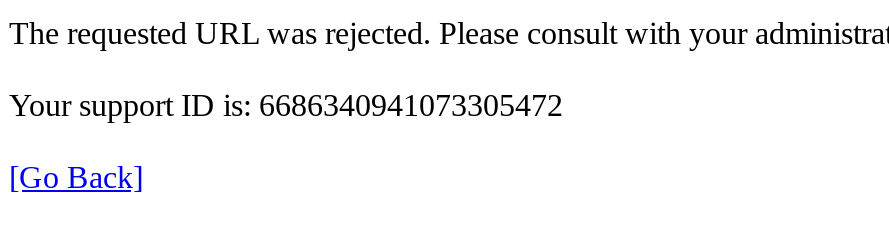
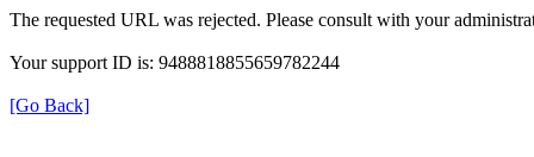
- Your support ID is: 6686340941073305472
+ Your support ID is: 9488818855659782244
